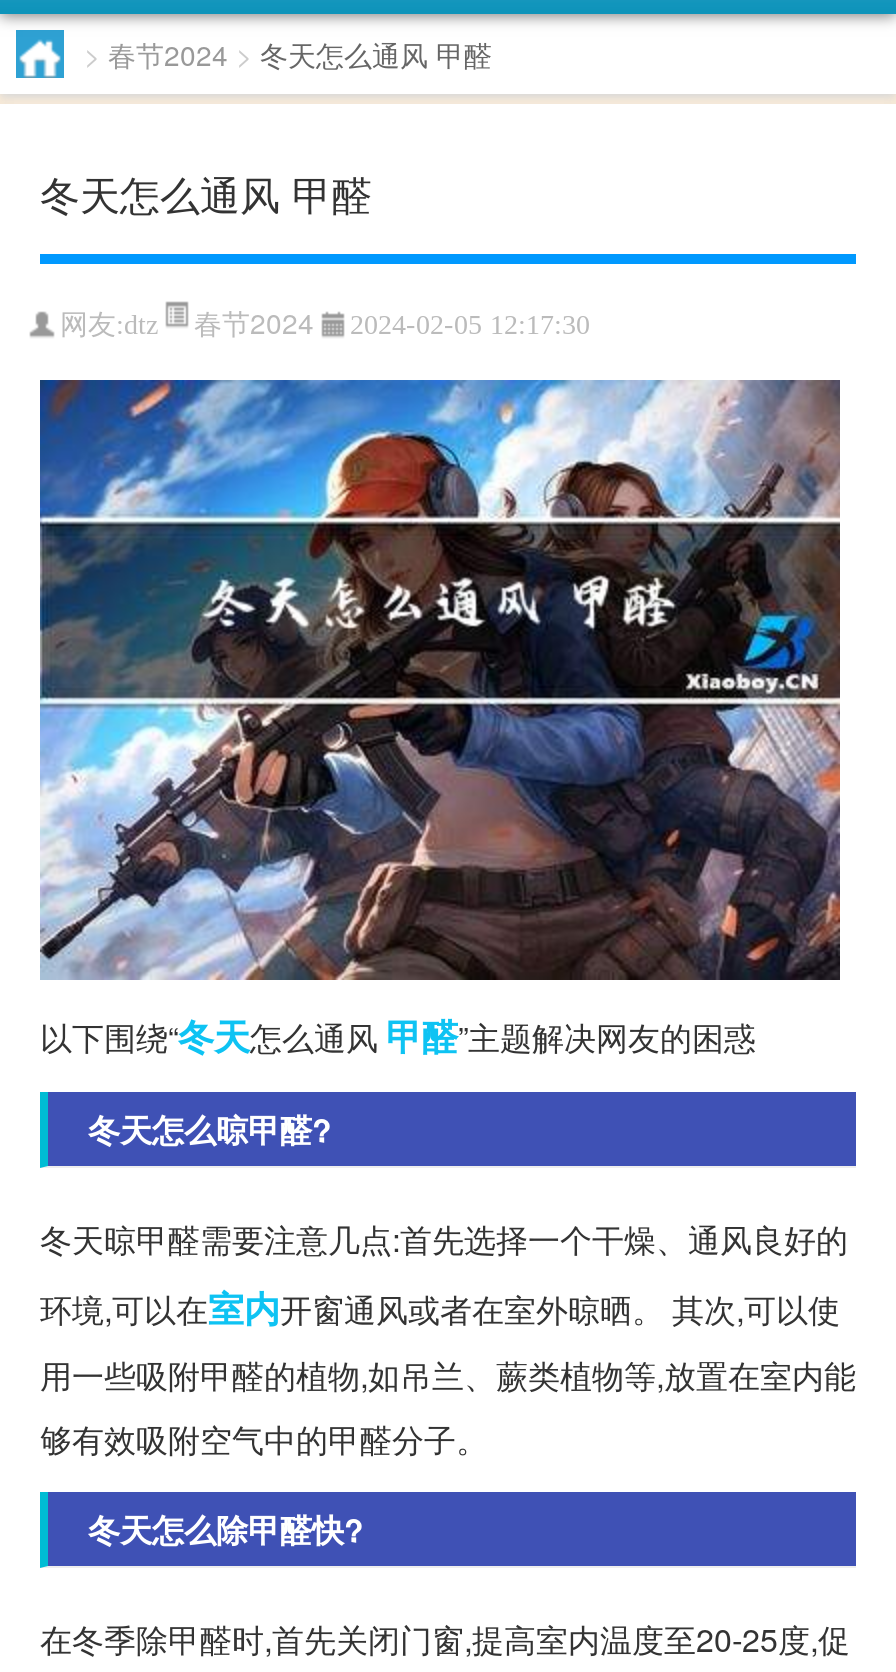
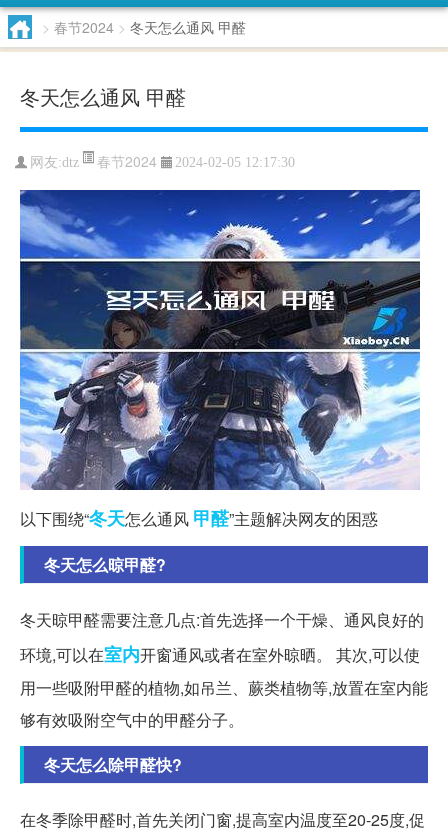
- [image]
+ [image]
